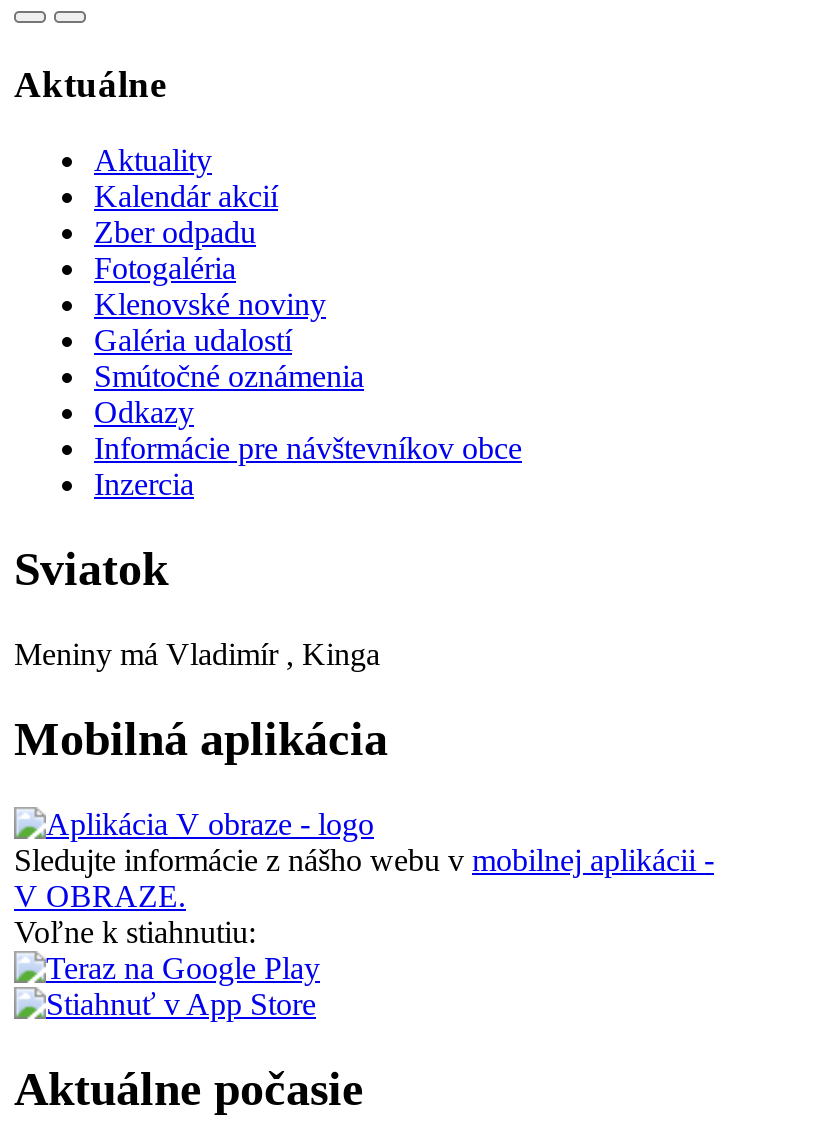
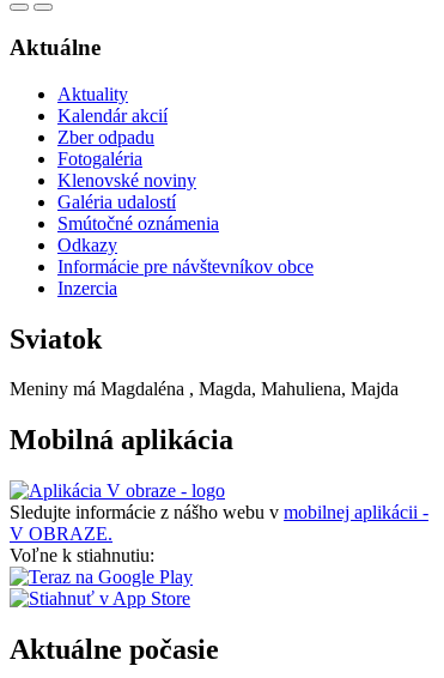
- Meniny má Vladimír , Kinga
+ Meniny má Magdaléna , Magda, Mahuliena, Majda
